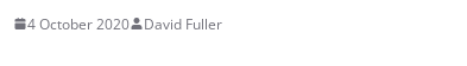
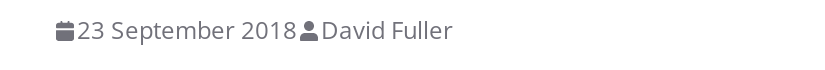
- 4 October 2020 David Fuller
+ 23 September 2018 David Fuller
